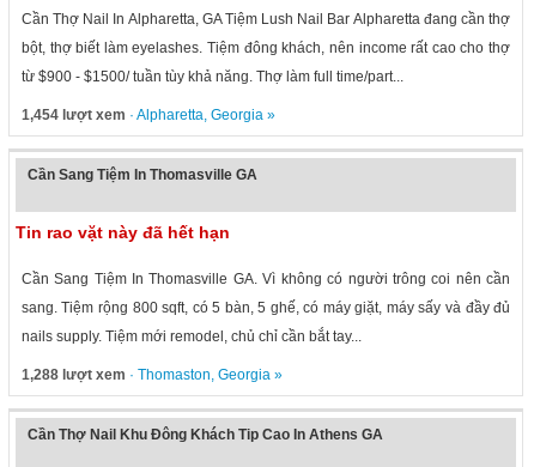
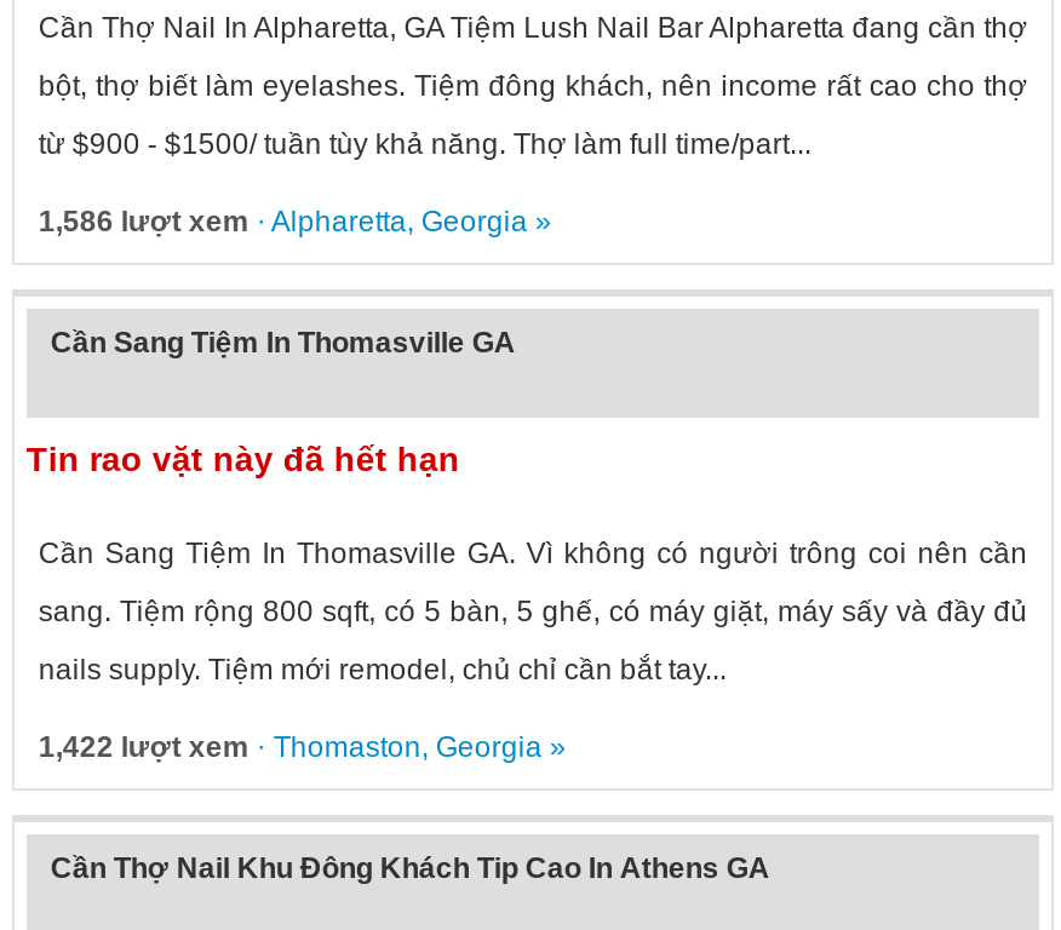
- 1,454 lượt xem · Alpharetta, Georgia»
+ 1,586 lượt xem · Alpharetta, Georgia»

- 1,288 lượt xem · Thomaston, Georgia»
+ 1,422 lượt xem · Thomaston, Georgia»
